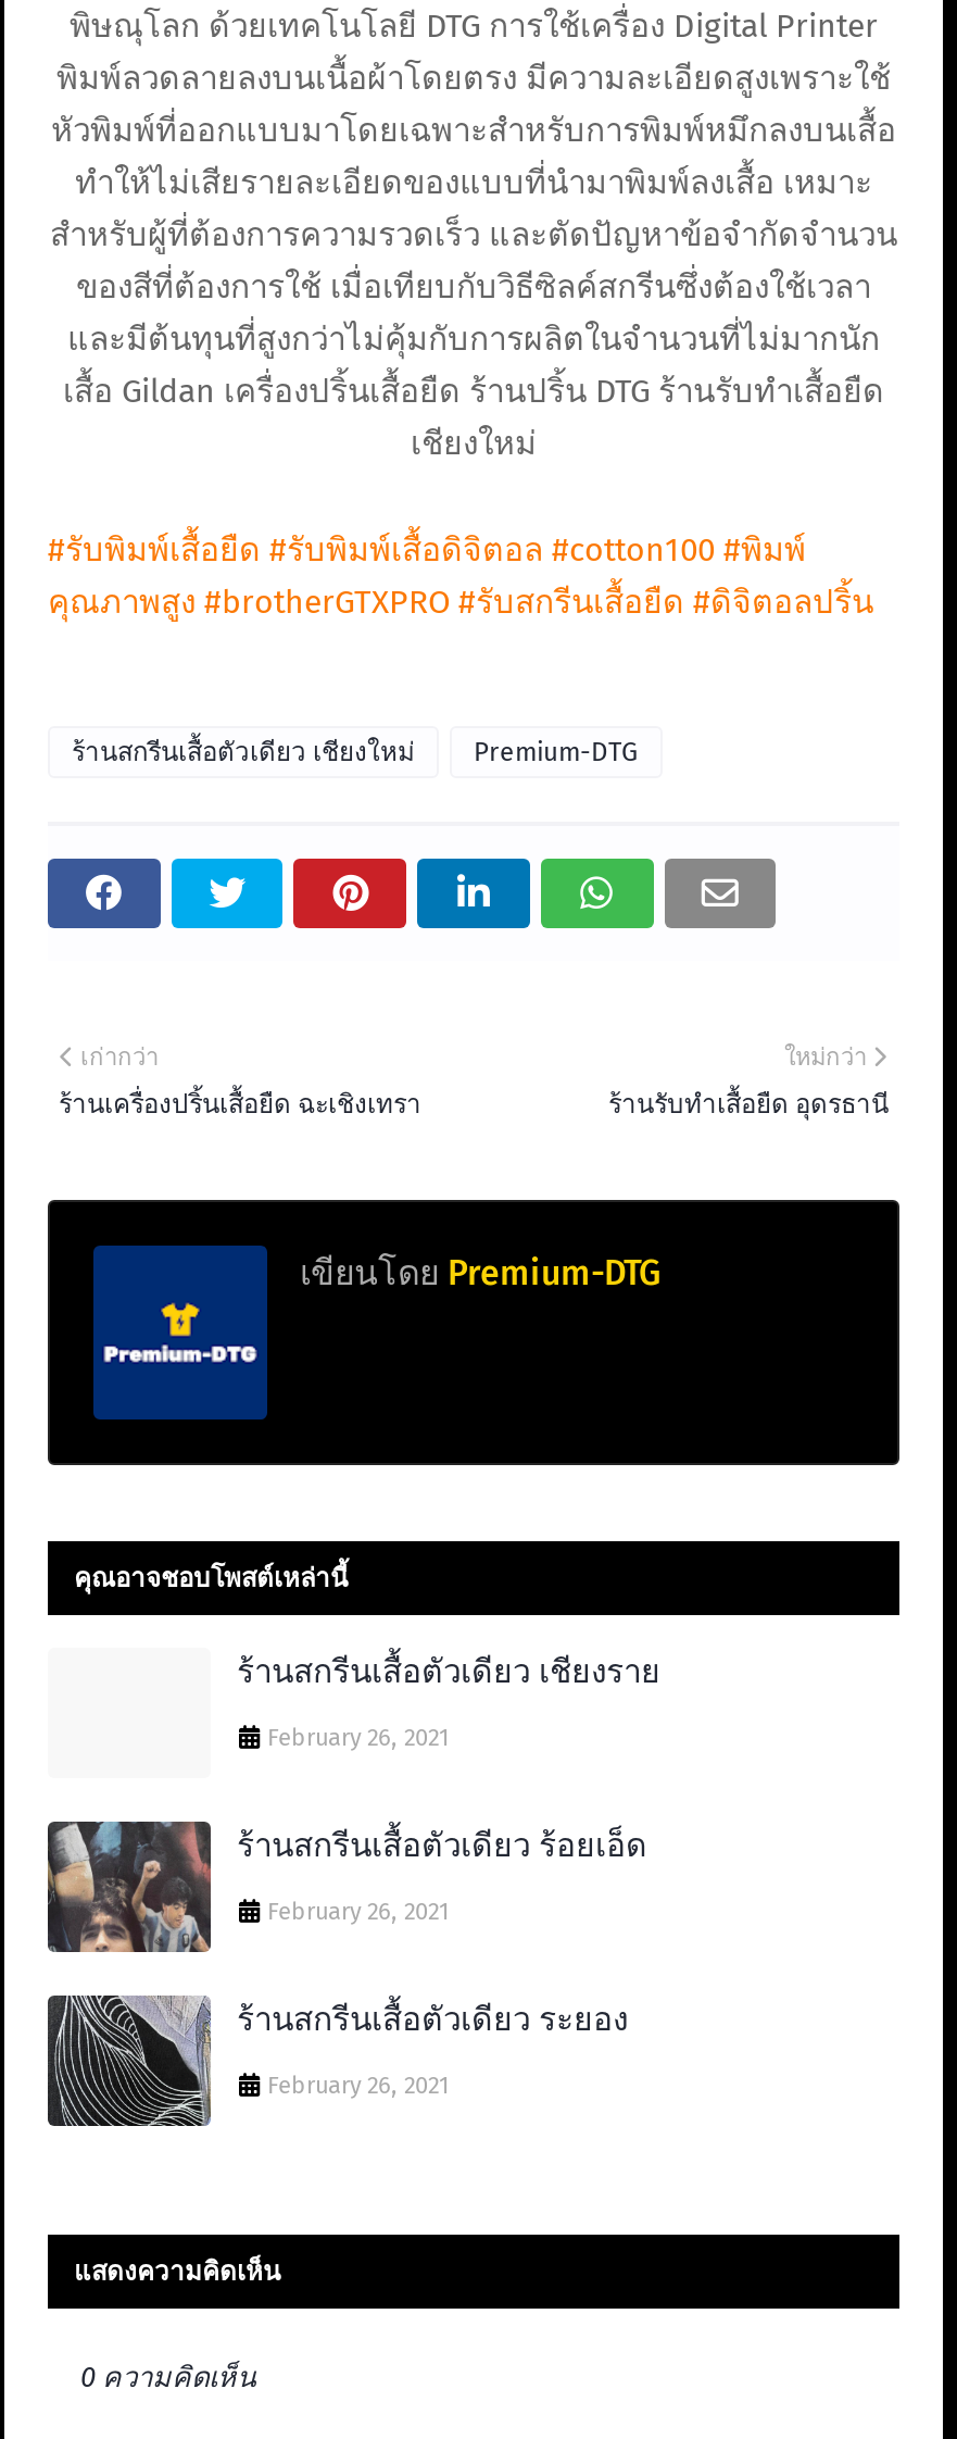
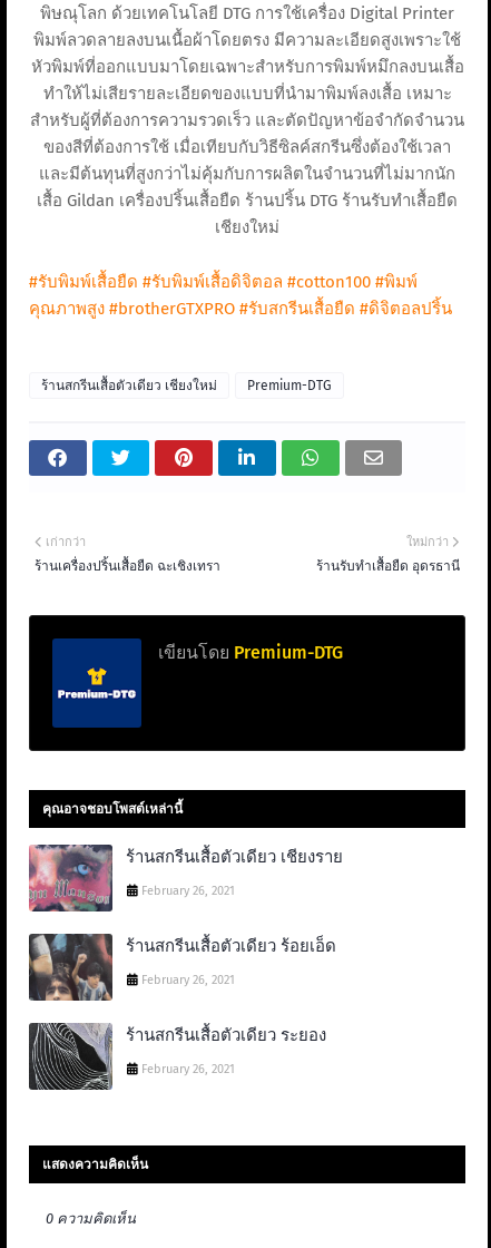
+ [image]
